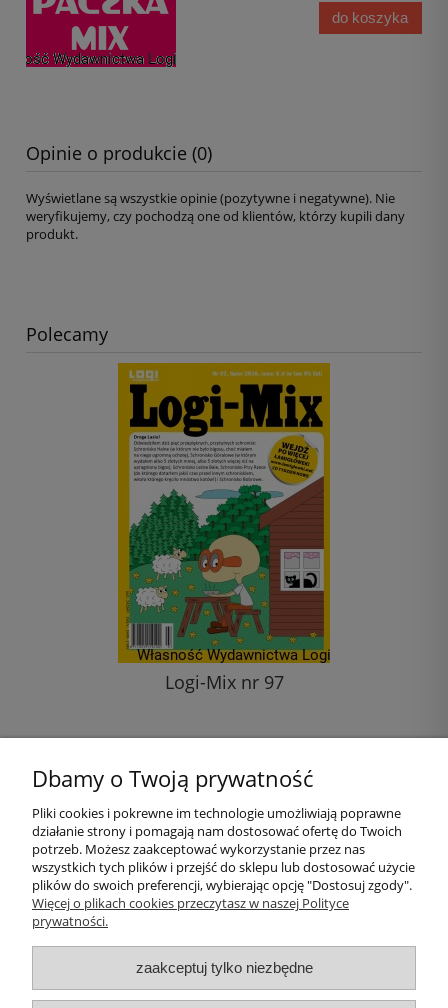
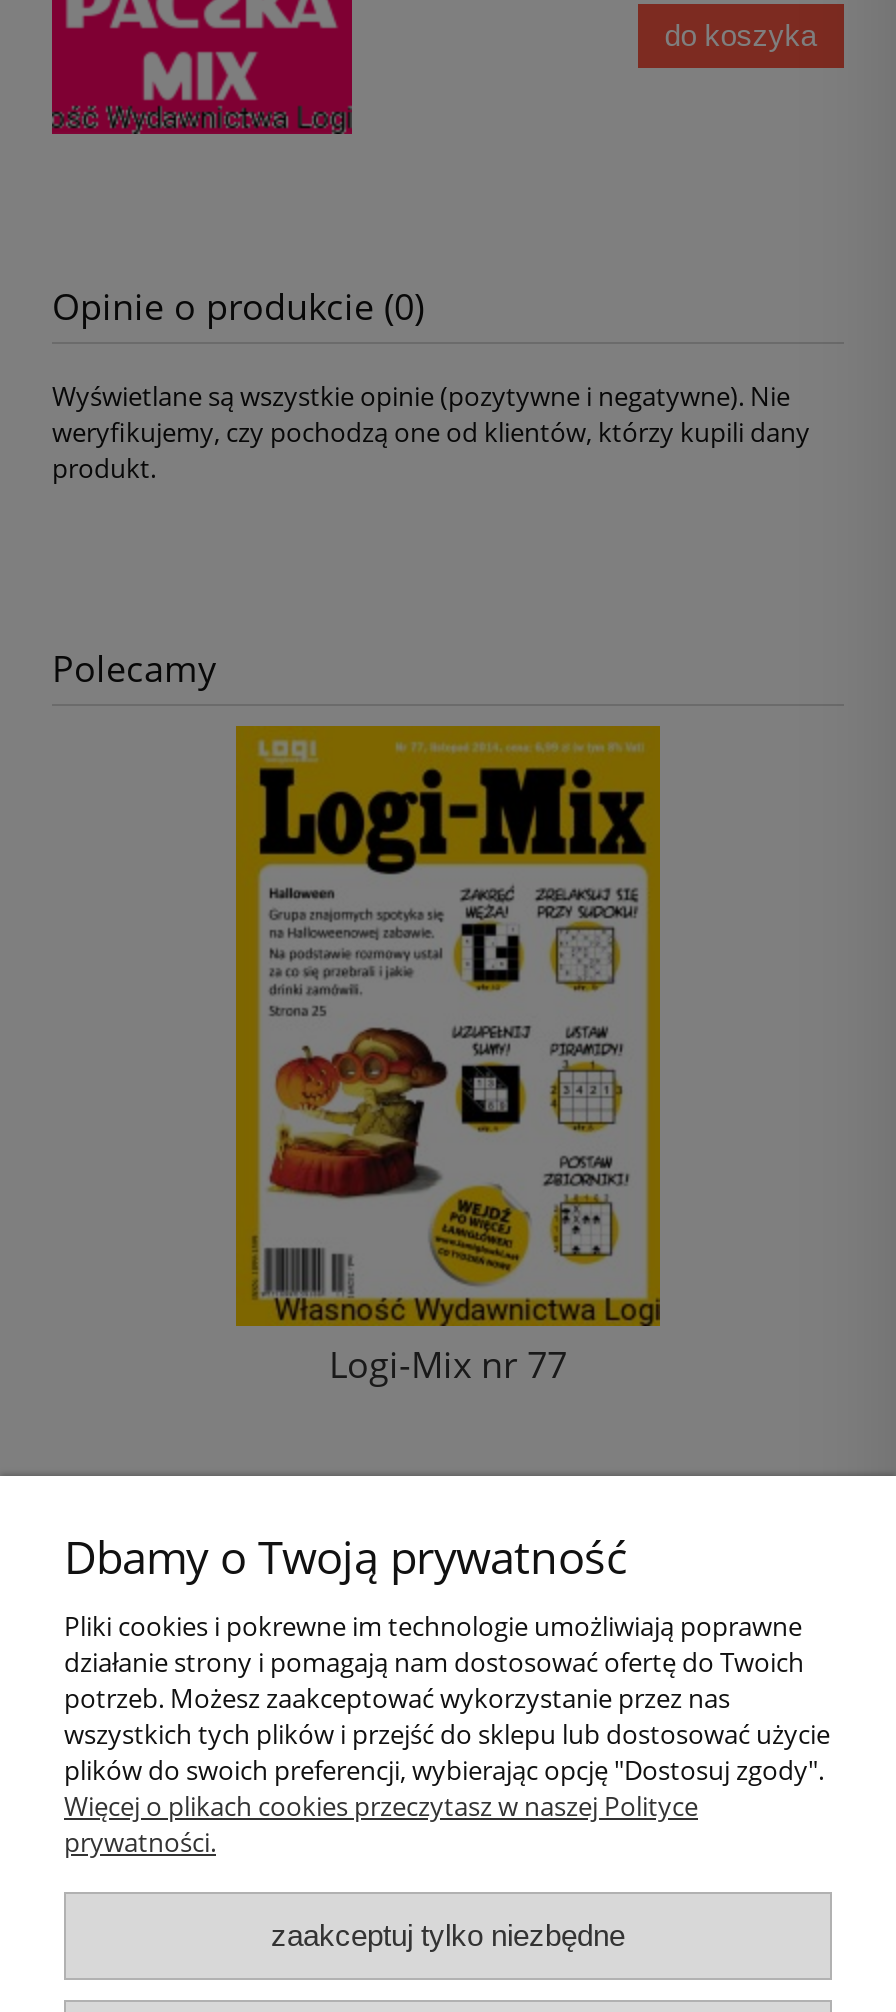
- [image]
- Logi-Mix nr 97
+ [image]
+ Logi-Mix nr 77
